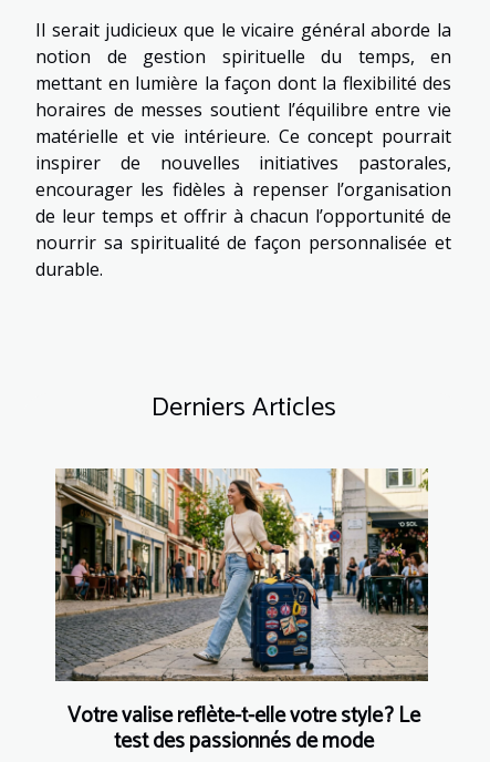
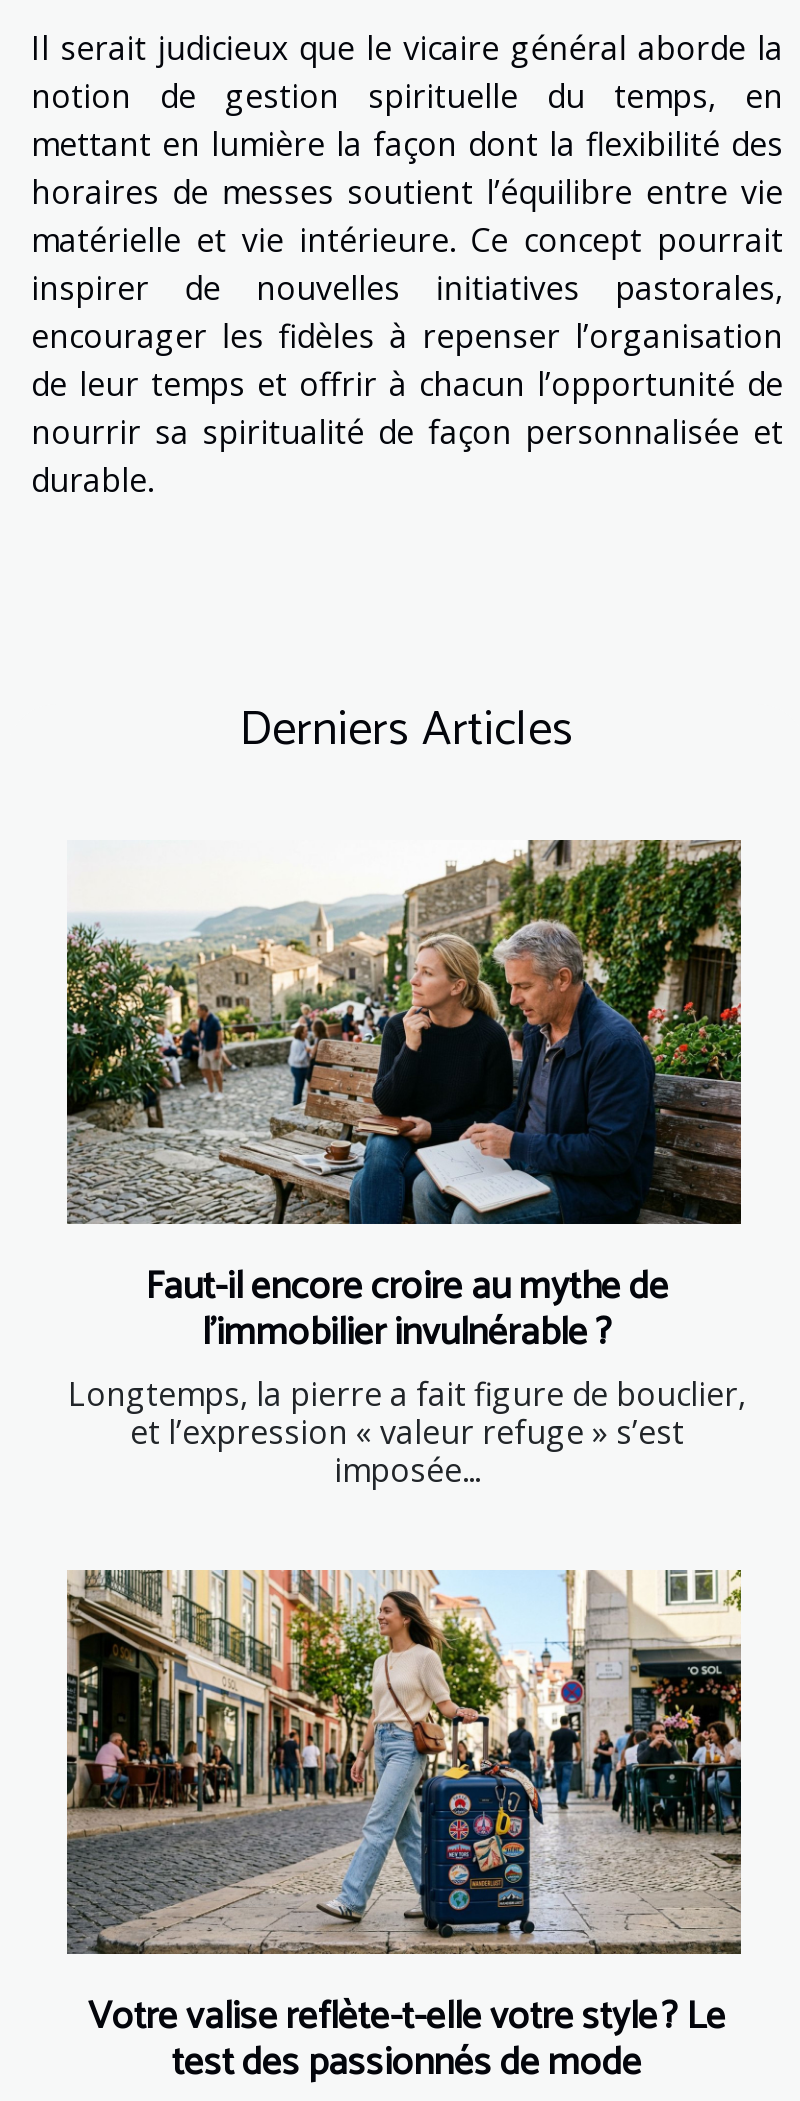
+ [image]
+ Faut-il encore croire au mythe de
+ l’immobilier invulnérable ?
+ Longtemps, la pierre a fait figure de bouclier,
+ et l’expression « valeur refuge » s’est
+ imposée...
